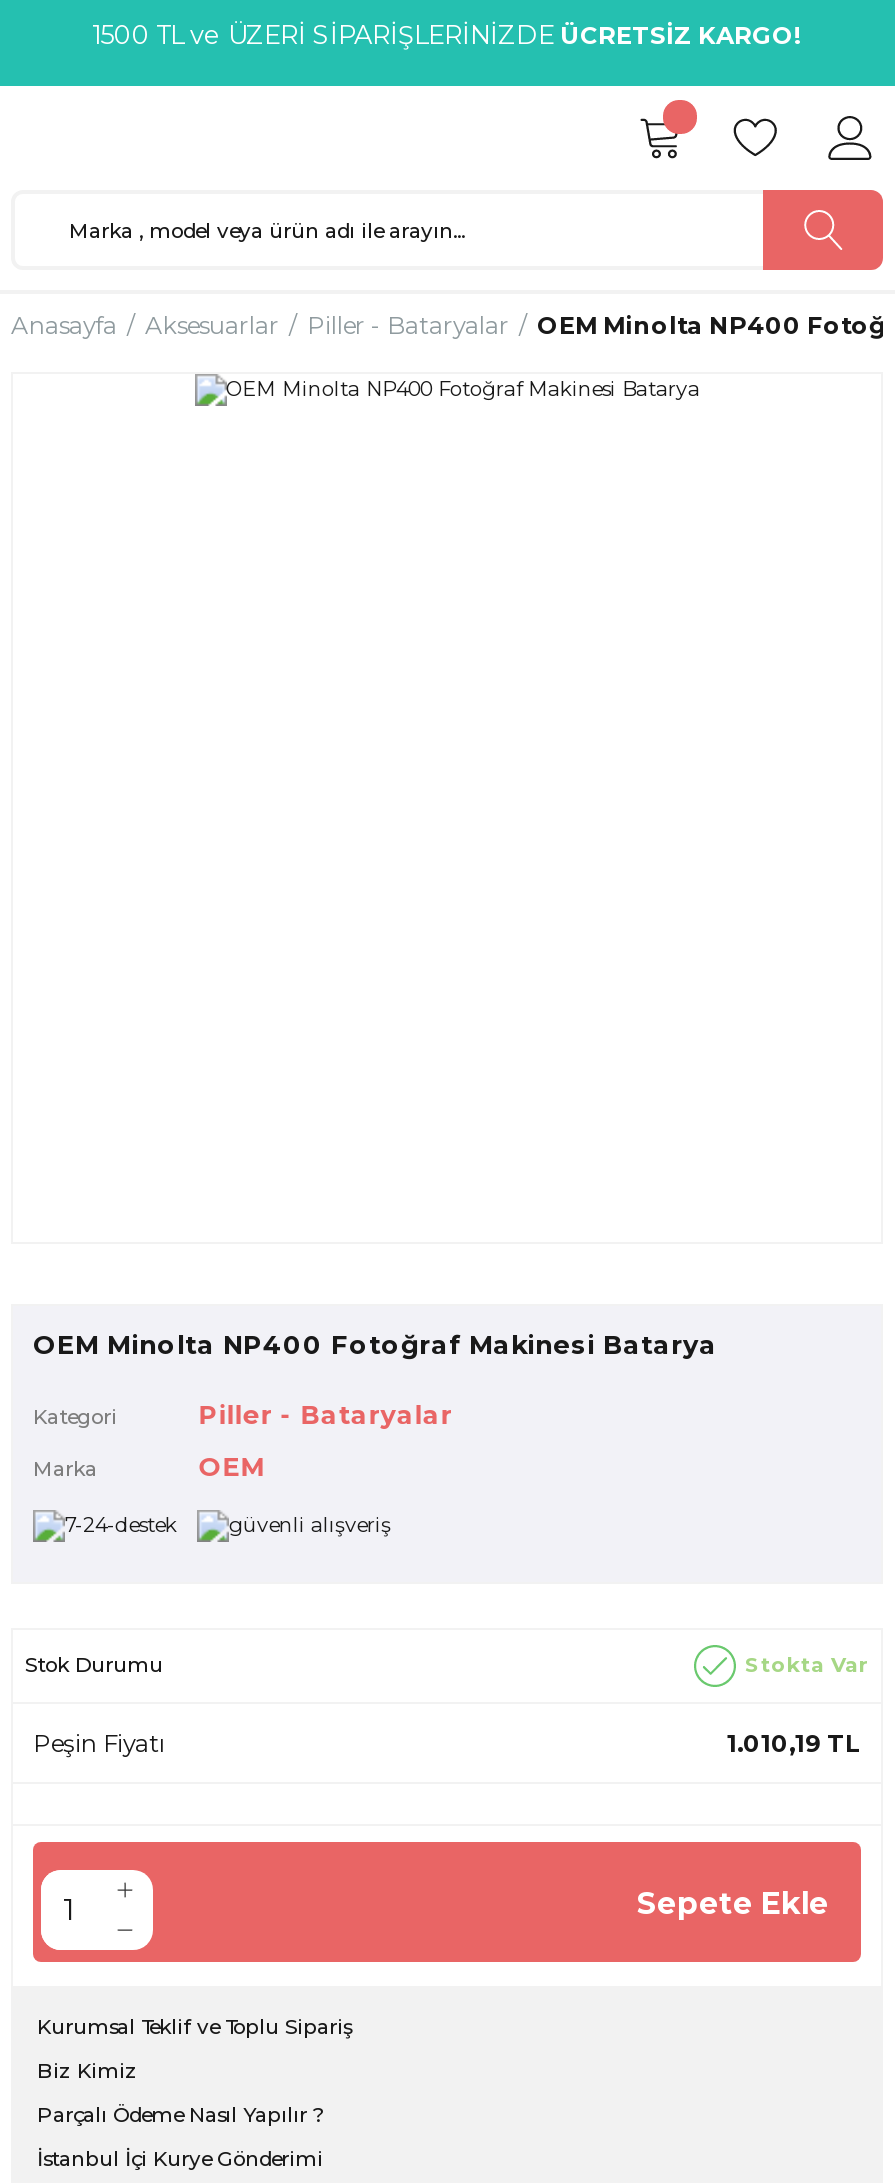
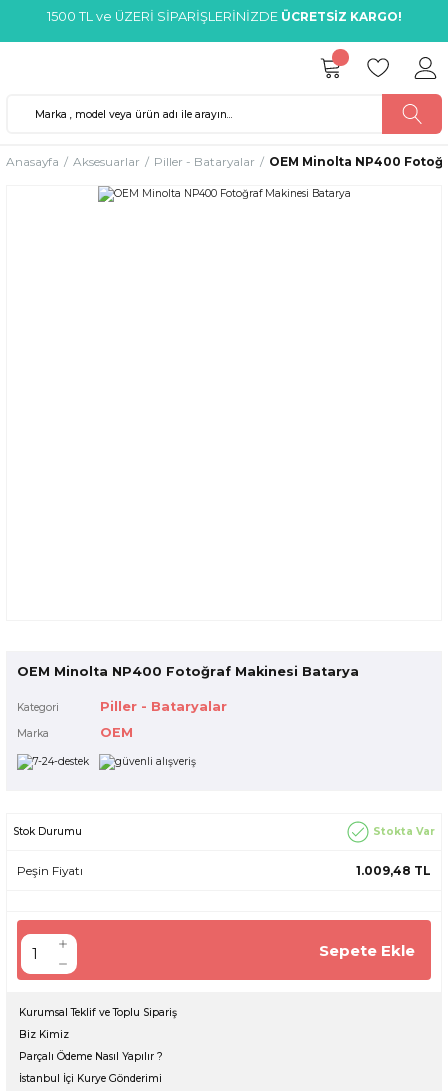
- 1.010,19 TL
+ 1.009,48 TL
